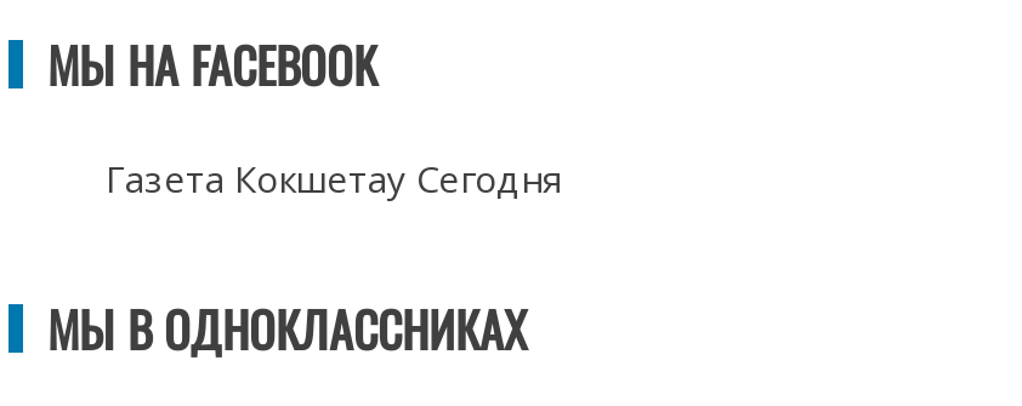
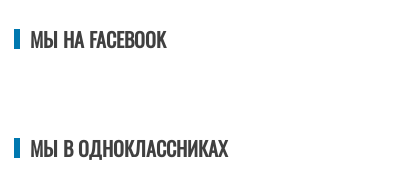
- Газета Кокшетау Сегодня
